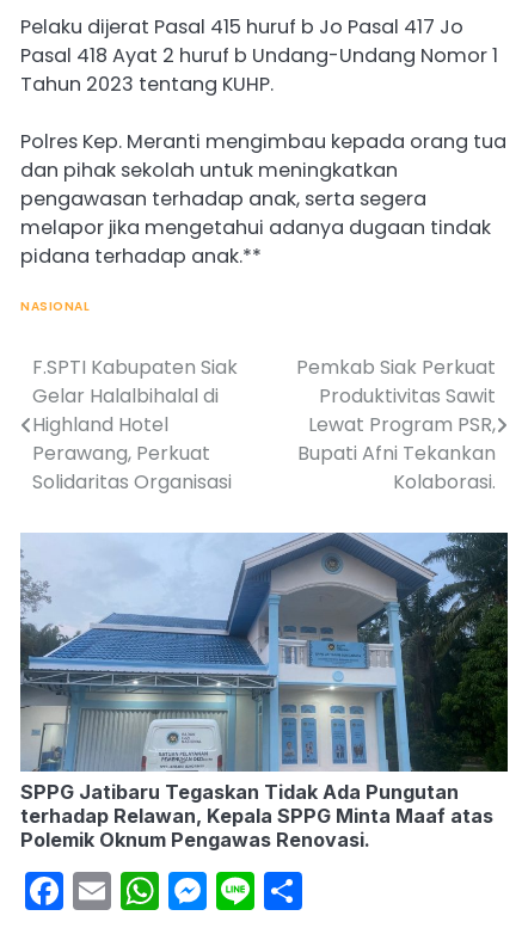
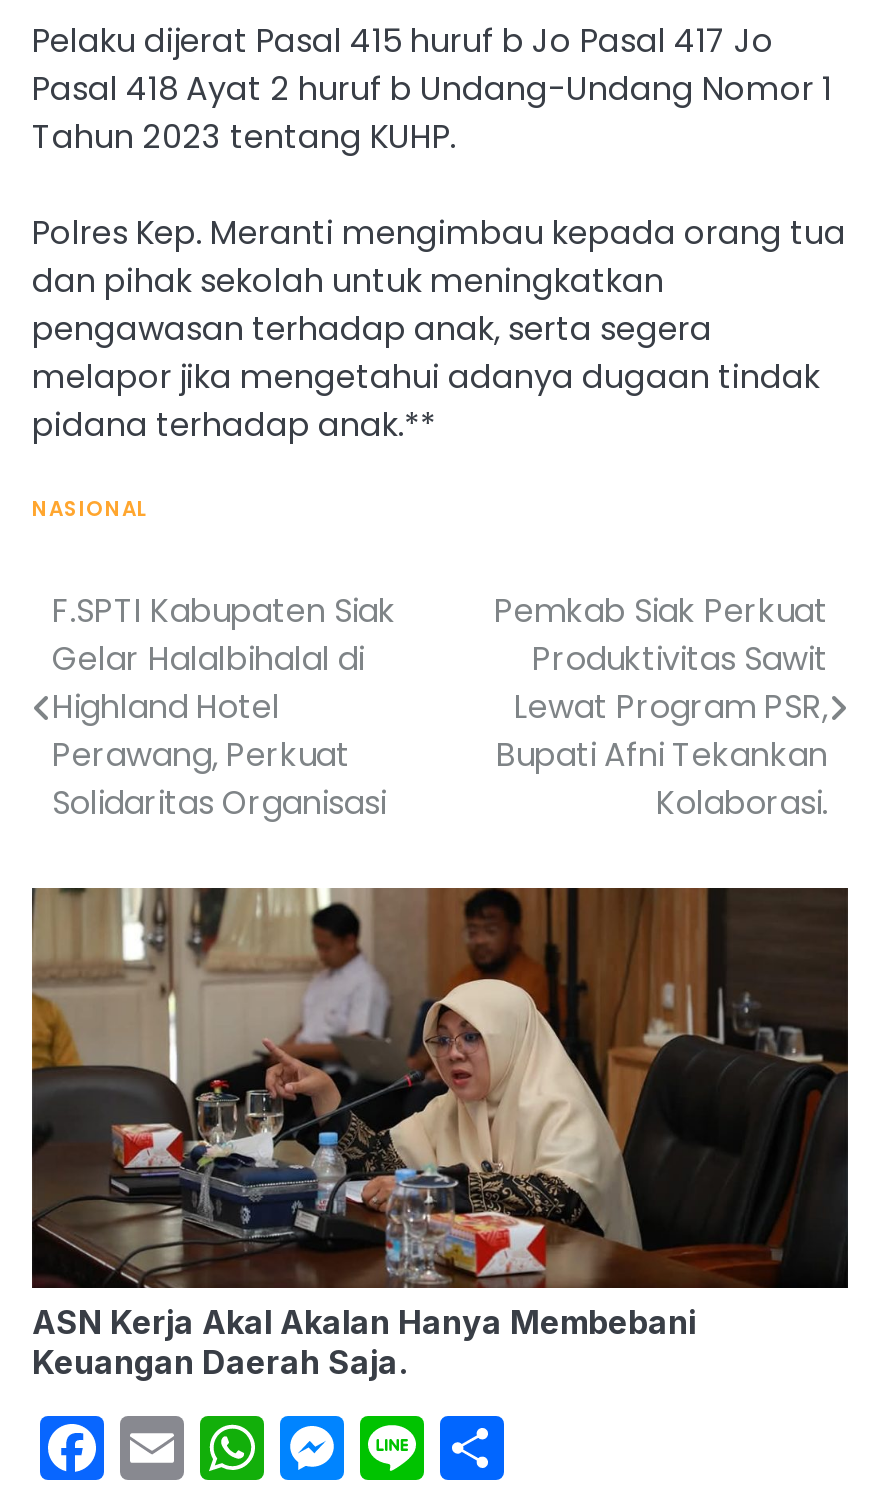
- [image]
- SPPG Jatibaru Tegaskan Tidak Ada Pungutan
- terhadap Relawan, Kepala SPPG Minta Maaf atas
- Polemik Oknum Pengawas Renovasi.
+ [image]
+ ASN Kerja Akal Akalan Hanya Membebani
+ Keuangan Daerah Saja.
